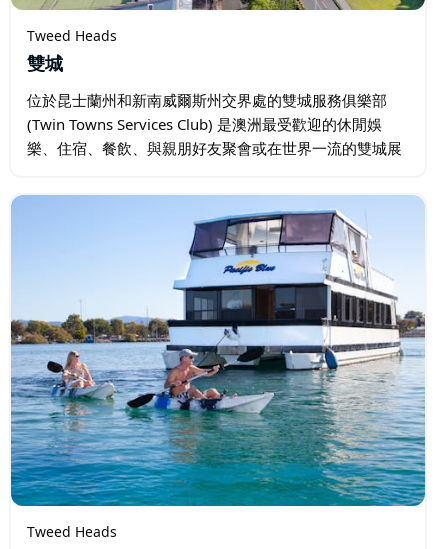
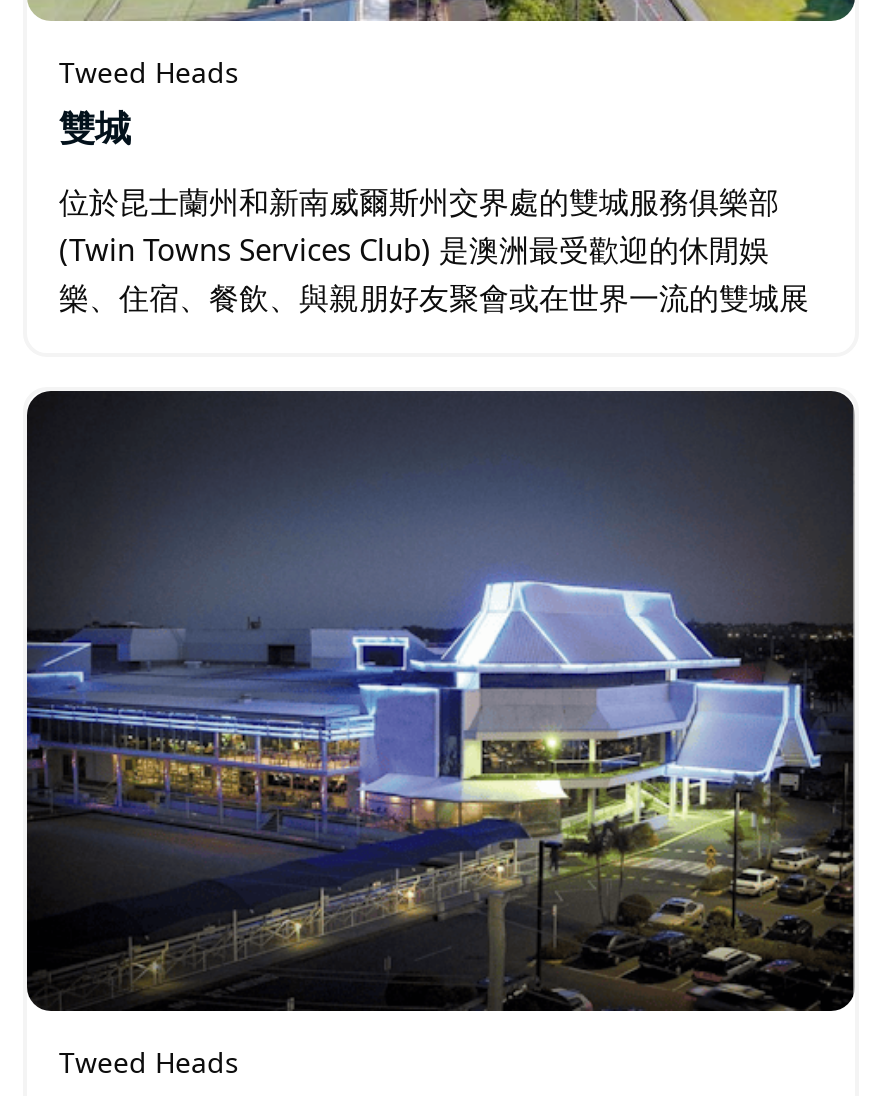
- [image]
+ [image]
